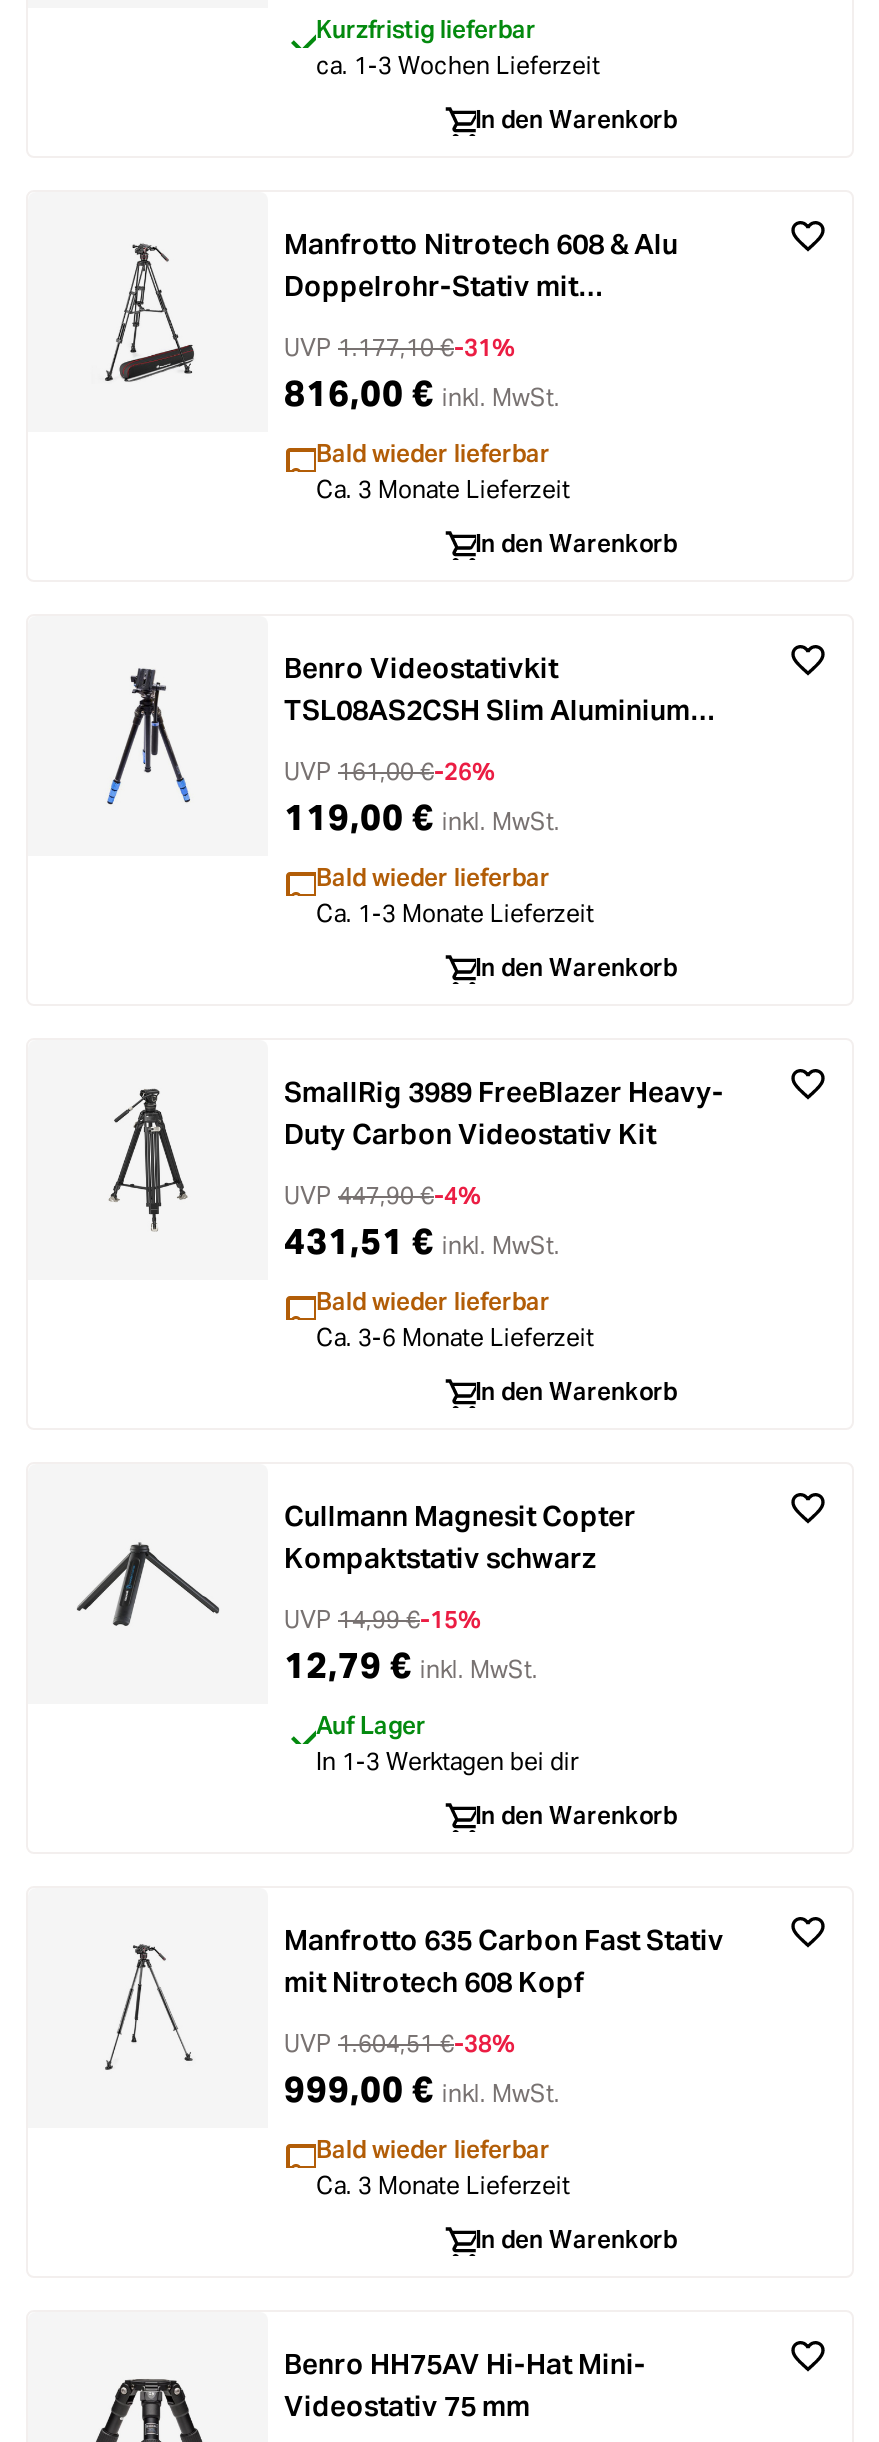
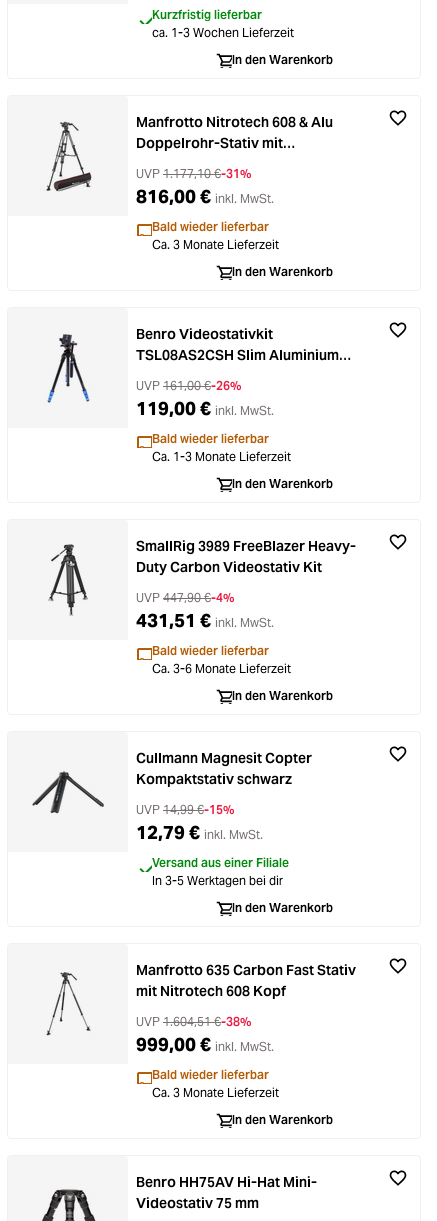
- Auf Lager
- In 1-3 Werktagen bei dir
+ Versand aus einer Filiale
+ In 3-5 Werktagen bei dir
